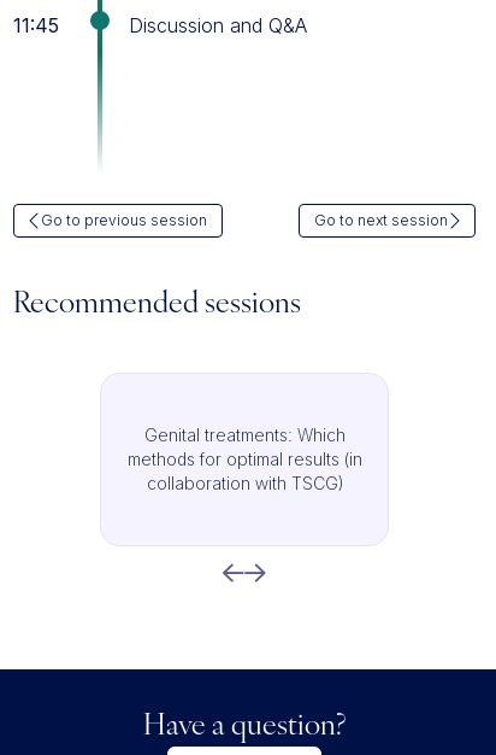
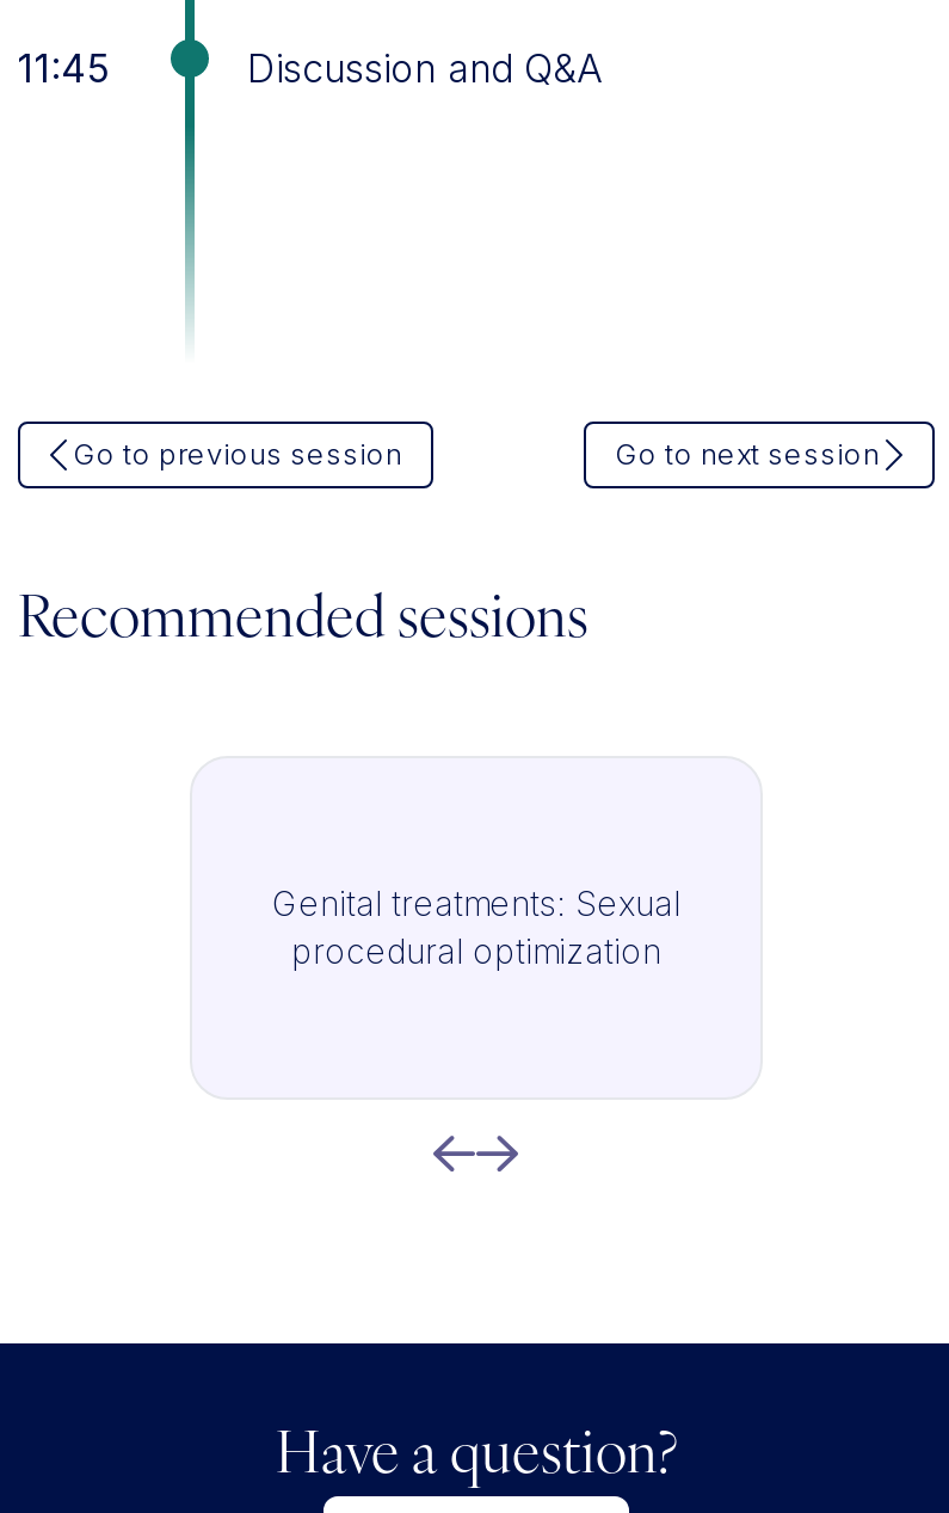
- Genital treatments: Which
- methods for optimal results (in
- collaboration with TSCG)
+ Genital treatments: Sexual
+ procedural optimization
